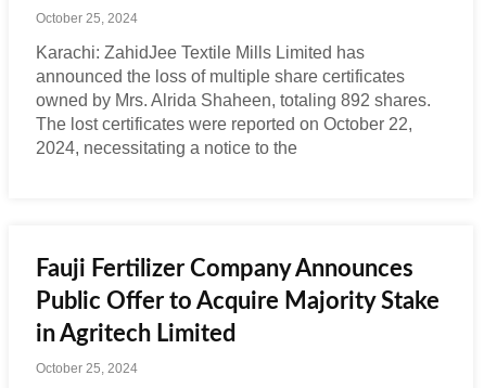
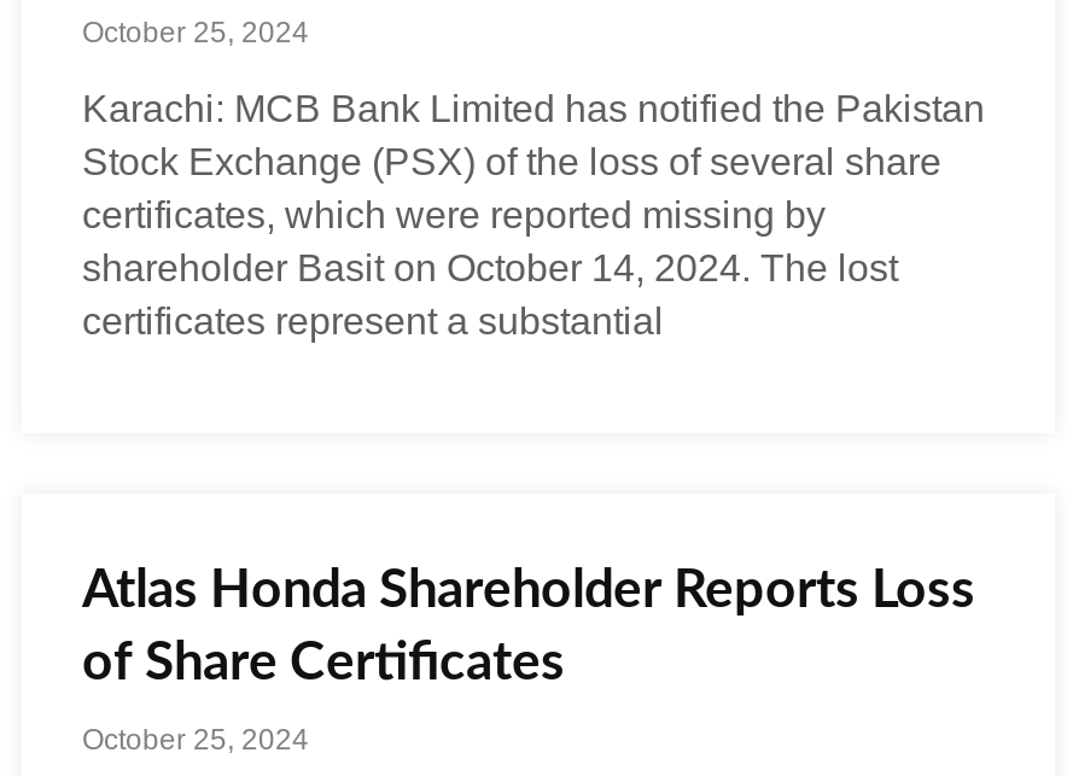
- Karachi: ZahidJee Textile Mills Limited has
- announced the loss of multiple share certificates
- owned by Mrs. Alrida Shaheen, totaling 892 shares.
- The lost certificates were reported on October 22,
- 2024, necessitating a notice to the
+ Karachi: MCB Bank Limited has notified the Pakistan
+ Stock Exchange (PSX) of the loss of several share
+ certificates, which were reported missing by
+ shareholder Basit on October 14, 2024. The lost
+ certificates represent a substantial

- Fauji Fertilizer Company Announces
- Public Offer to Acquire Majority Stake
- in Agritech Limited
+ Atlas Honda Shareholder Reports Loss
+ of Share Certificates
